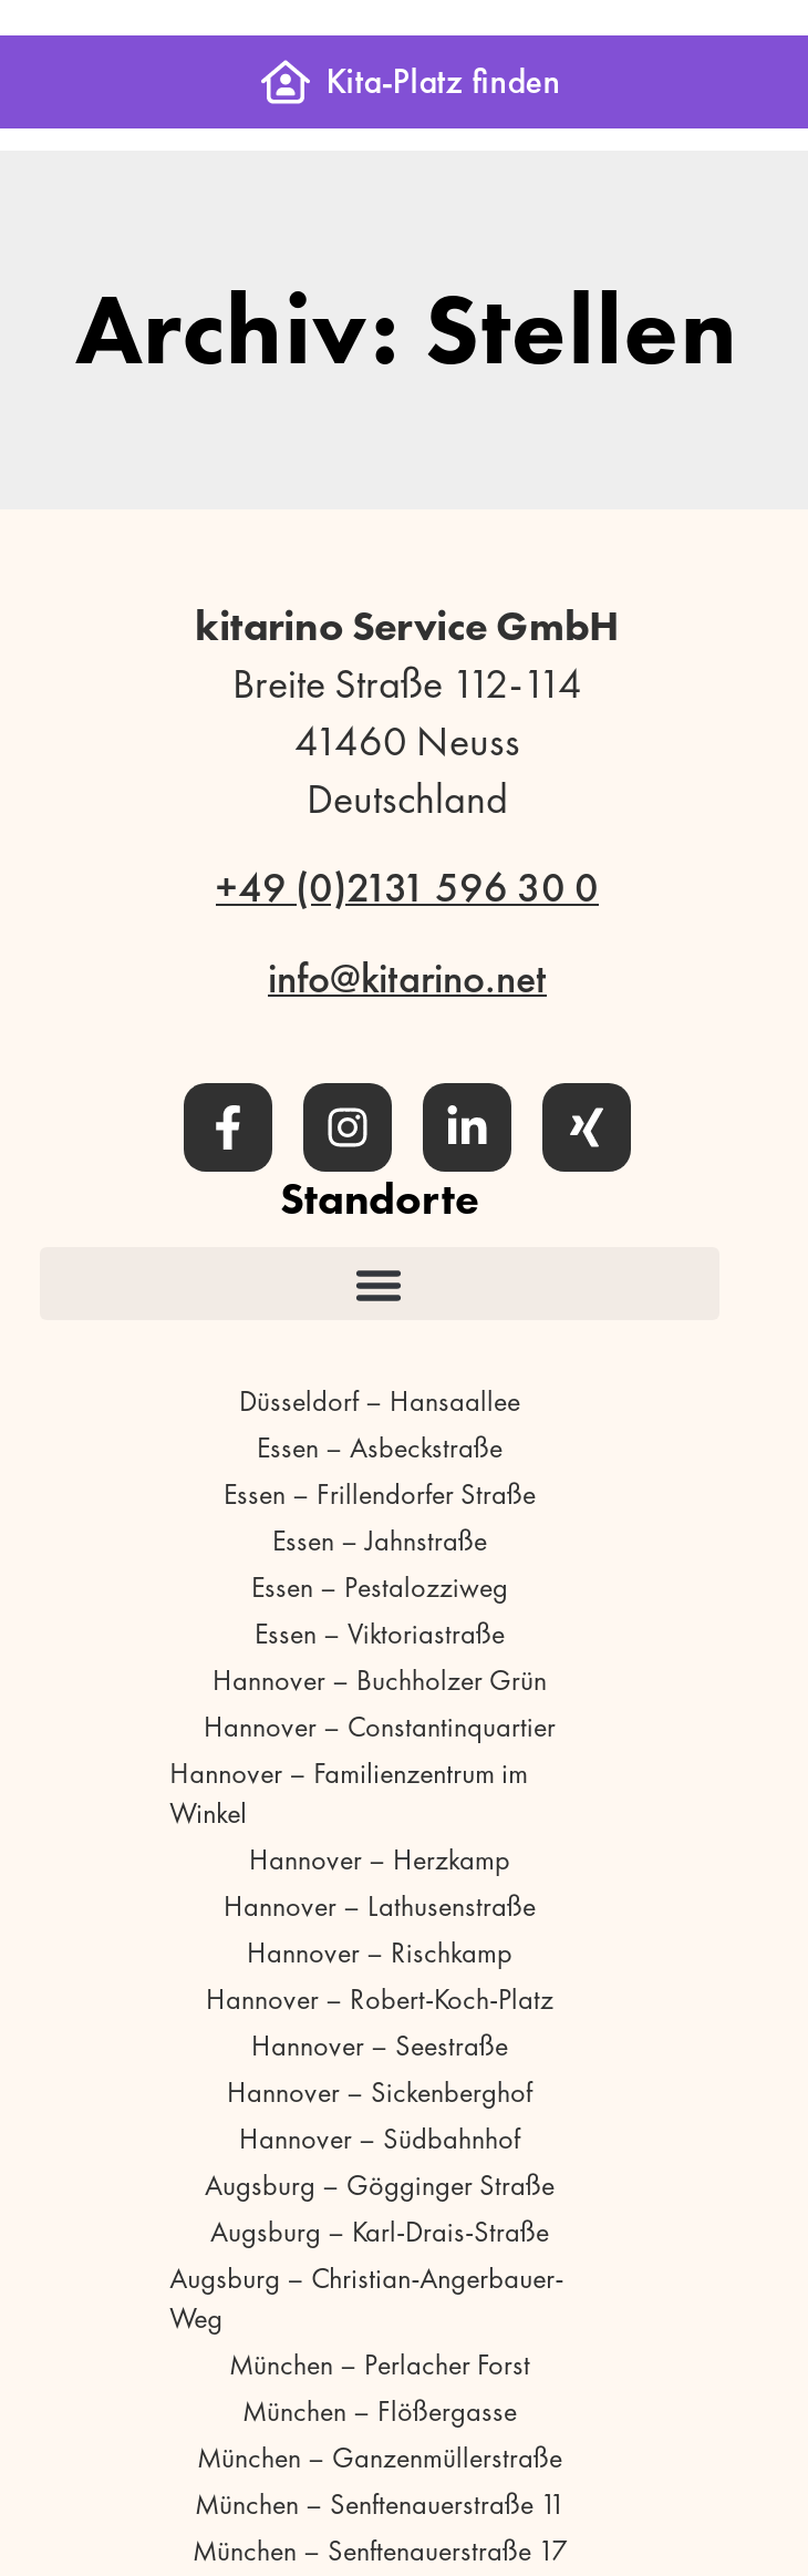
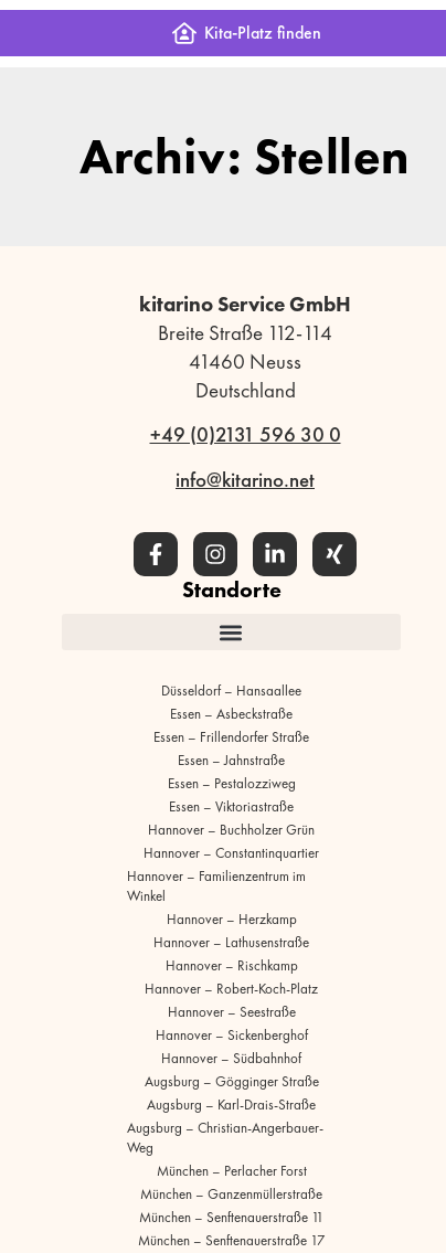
- München – Flößergasse
